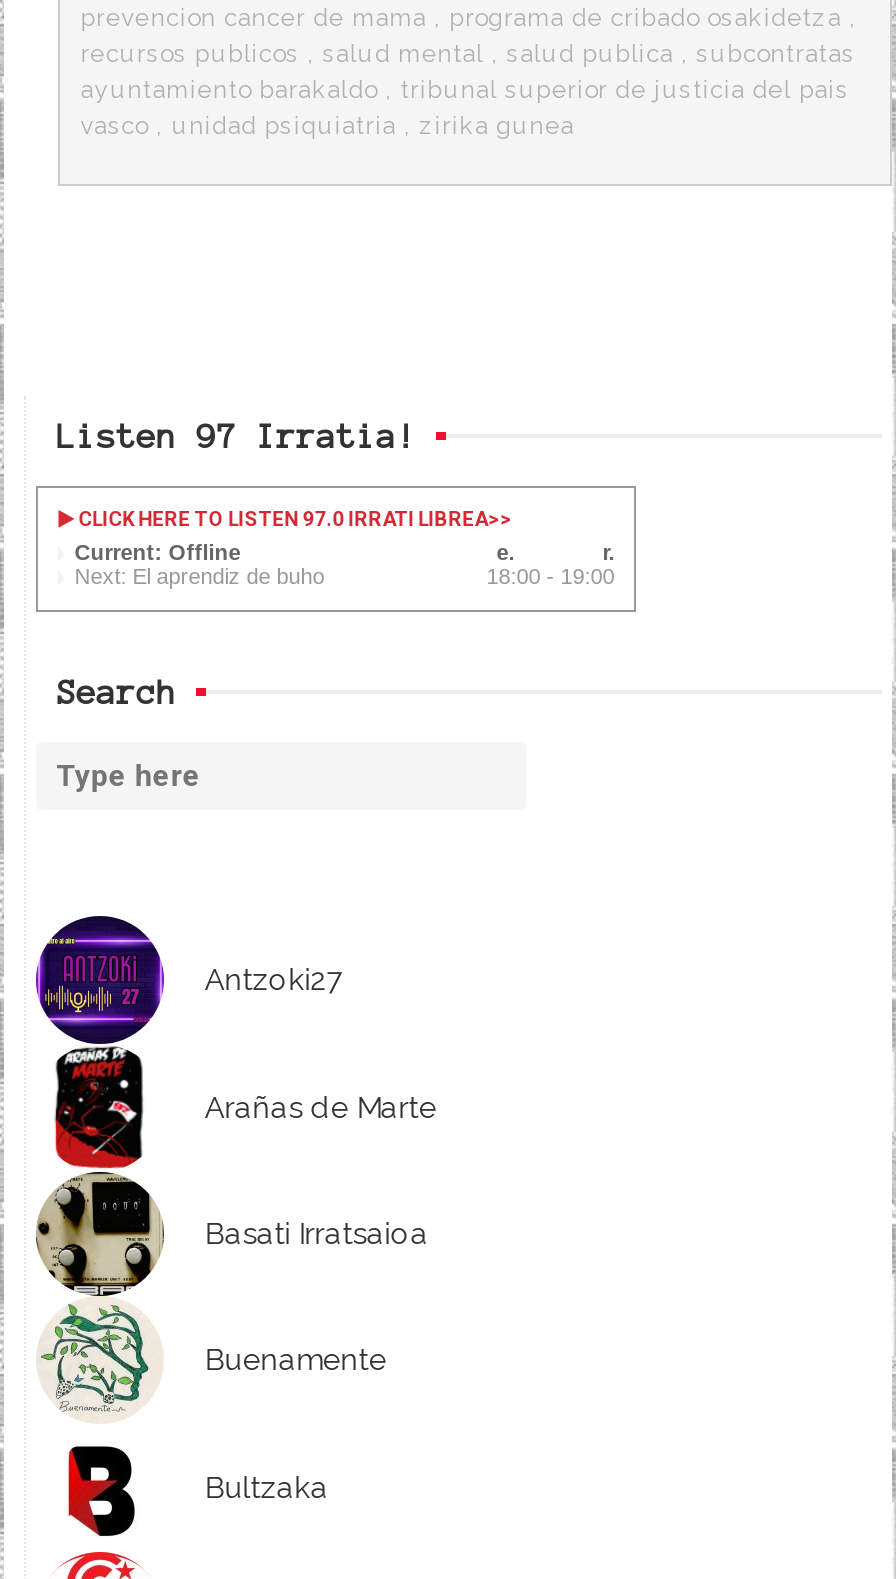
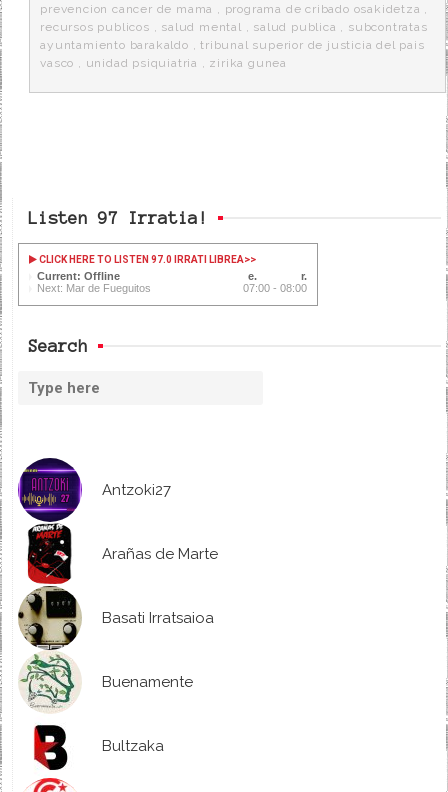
- Next: El aprendiz de buho
- 18:00 - 19:00
+ Next: Mar de Fueguitos
+ 07:00 - 08:00
